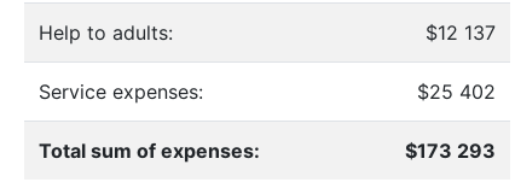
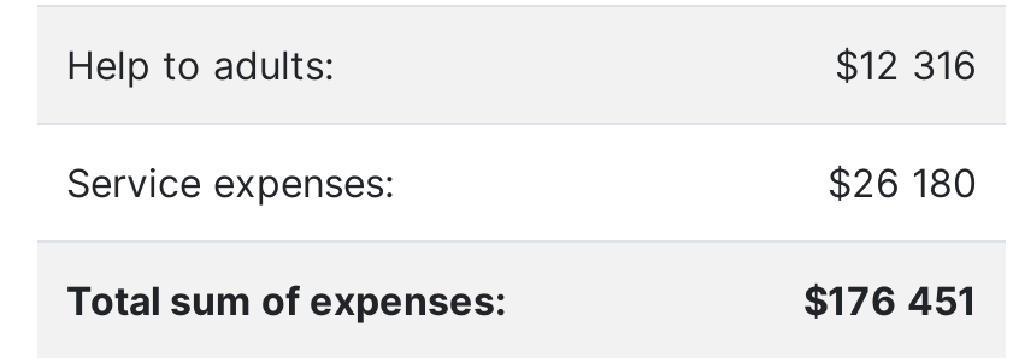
- $12 137
+ $12 316

- $25 402
+ $26 180

- $173 293
+ $176 451
